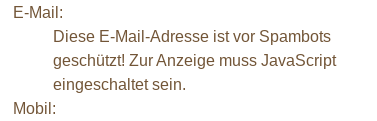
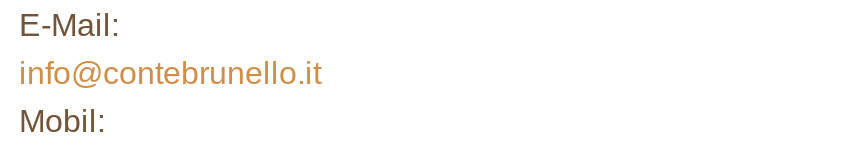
- Diese E-Mail-Adresse ist vor Spambots
- geschützt! Zur Anzeige muss JavaScript
- eingeschaltet sein.
+ info@contebrunello.it
